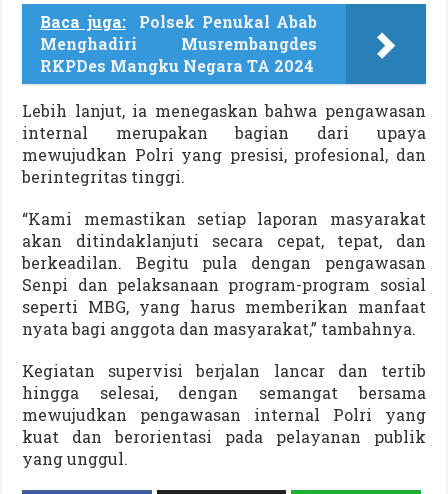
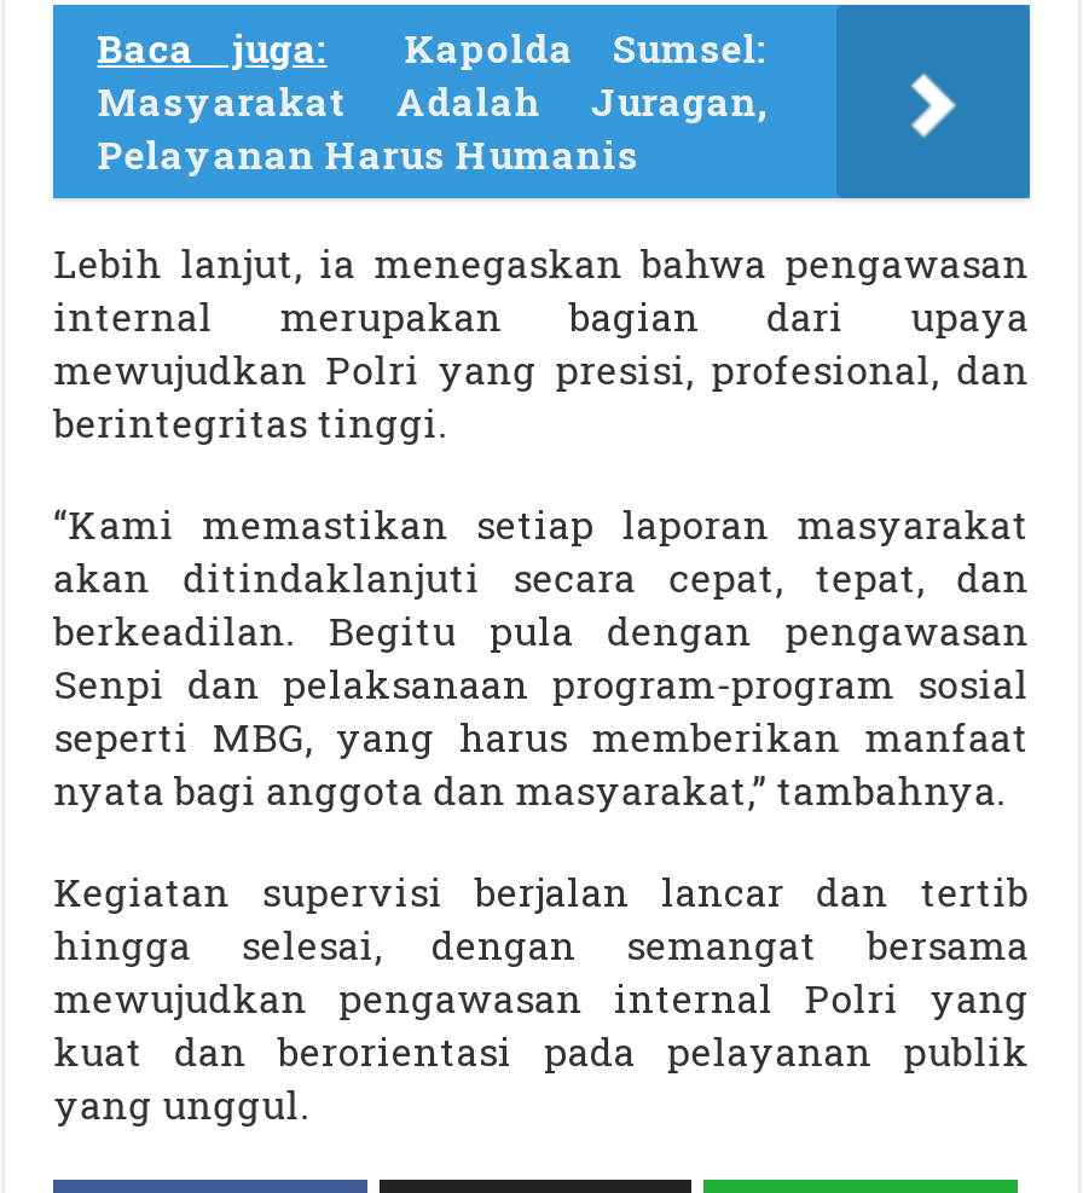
- Polsek Penukal Abab
- Menghadiri Musrembangdes
- RKPDes Mangku Negara TA 2024
+ Kapolda Sumsel:
+ Masyarakat Adalah Juragan,
+ Pelayanan Harus Humanis
